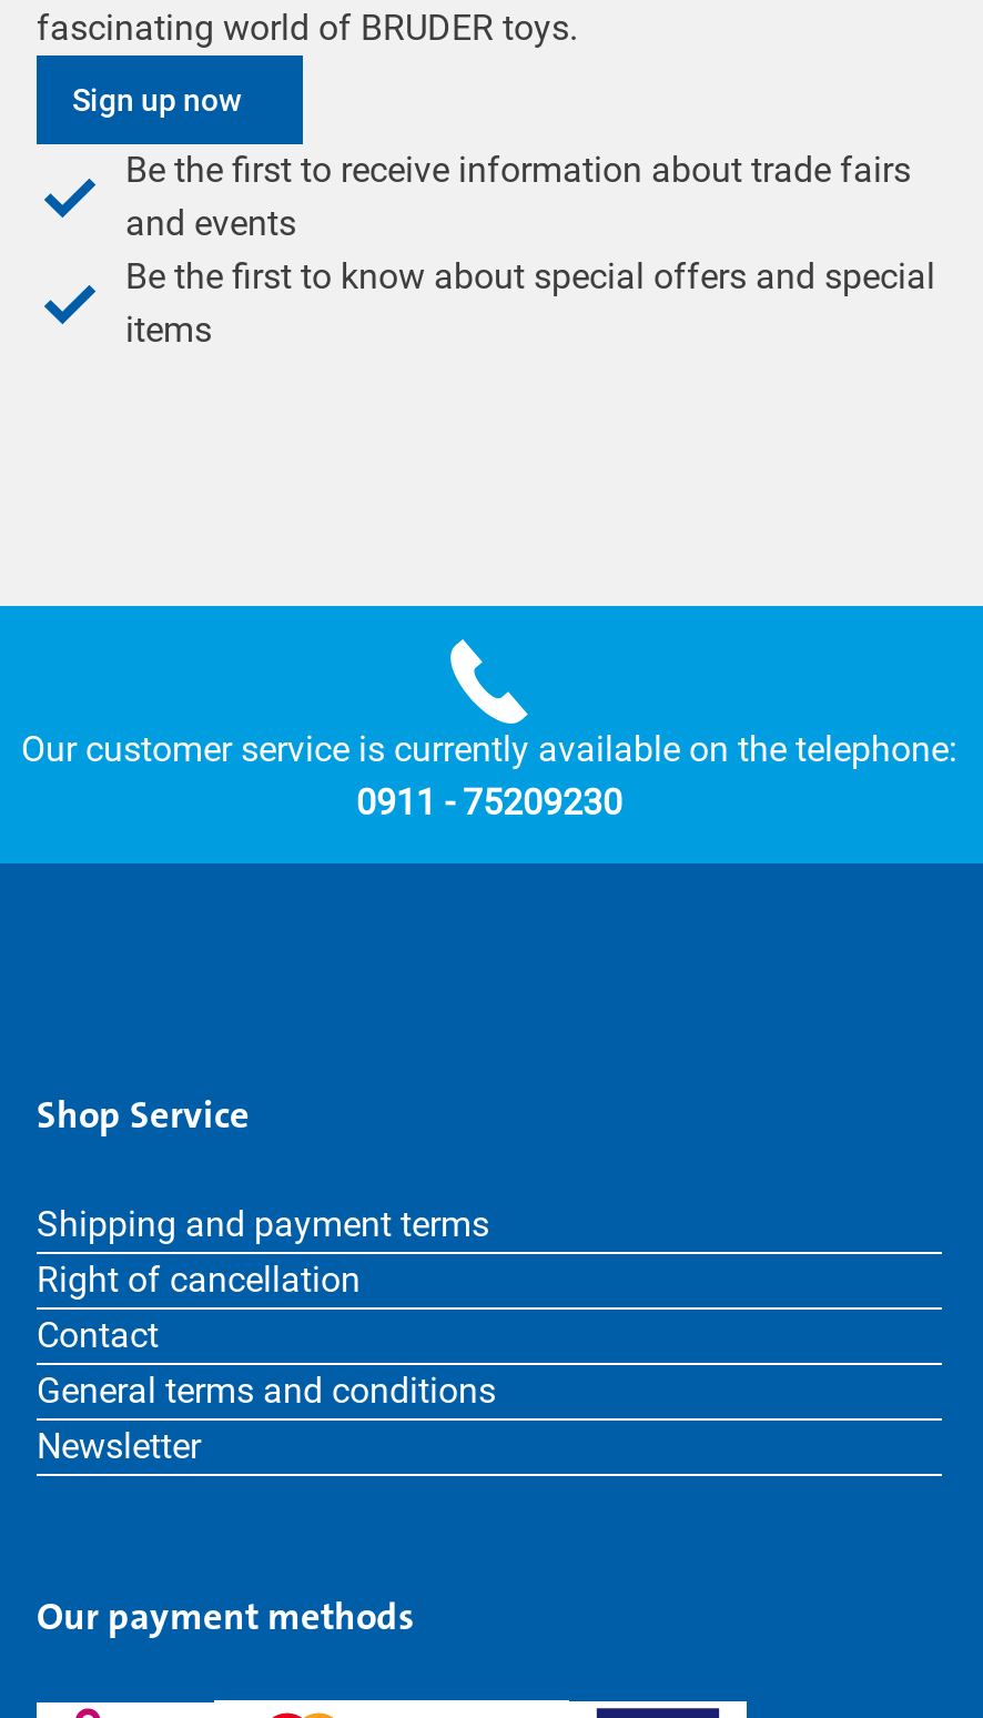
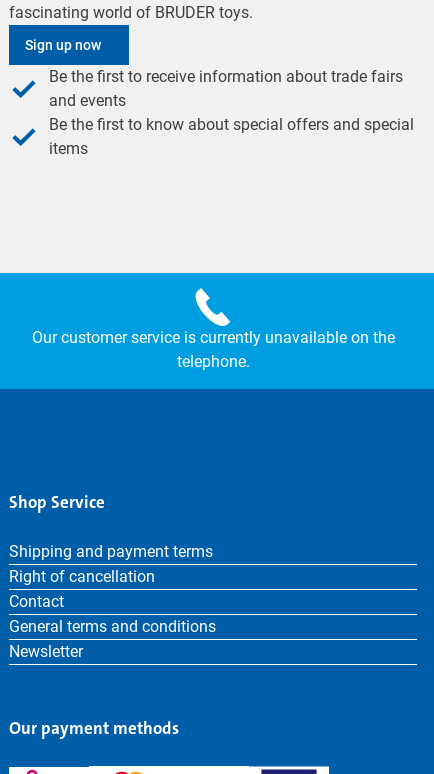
- Our customer service is currently available on the telephone:
- 0911 - 75209230
+ Our customer service is currently unavailable on the
+ telephone.
